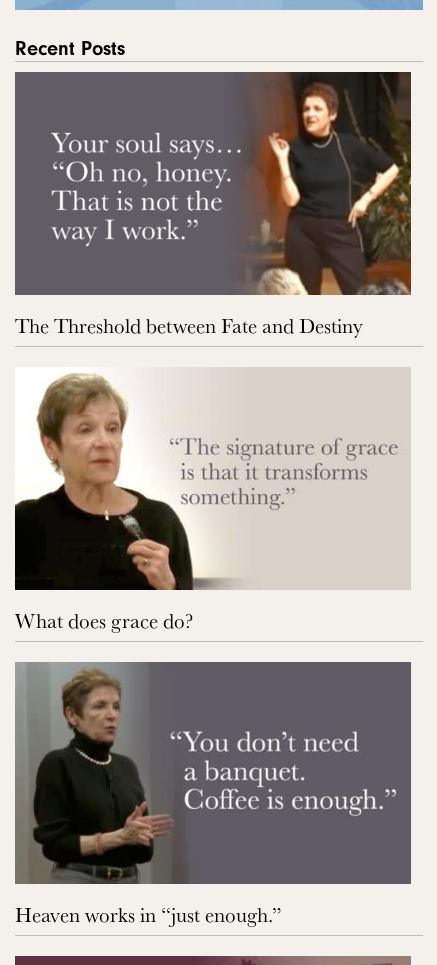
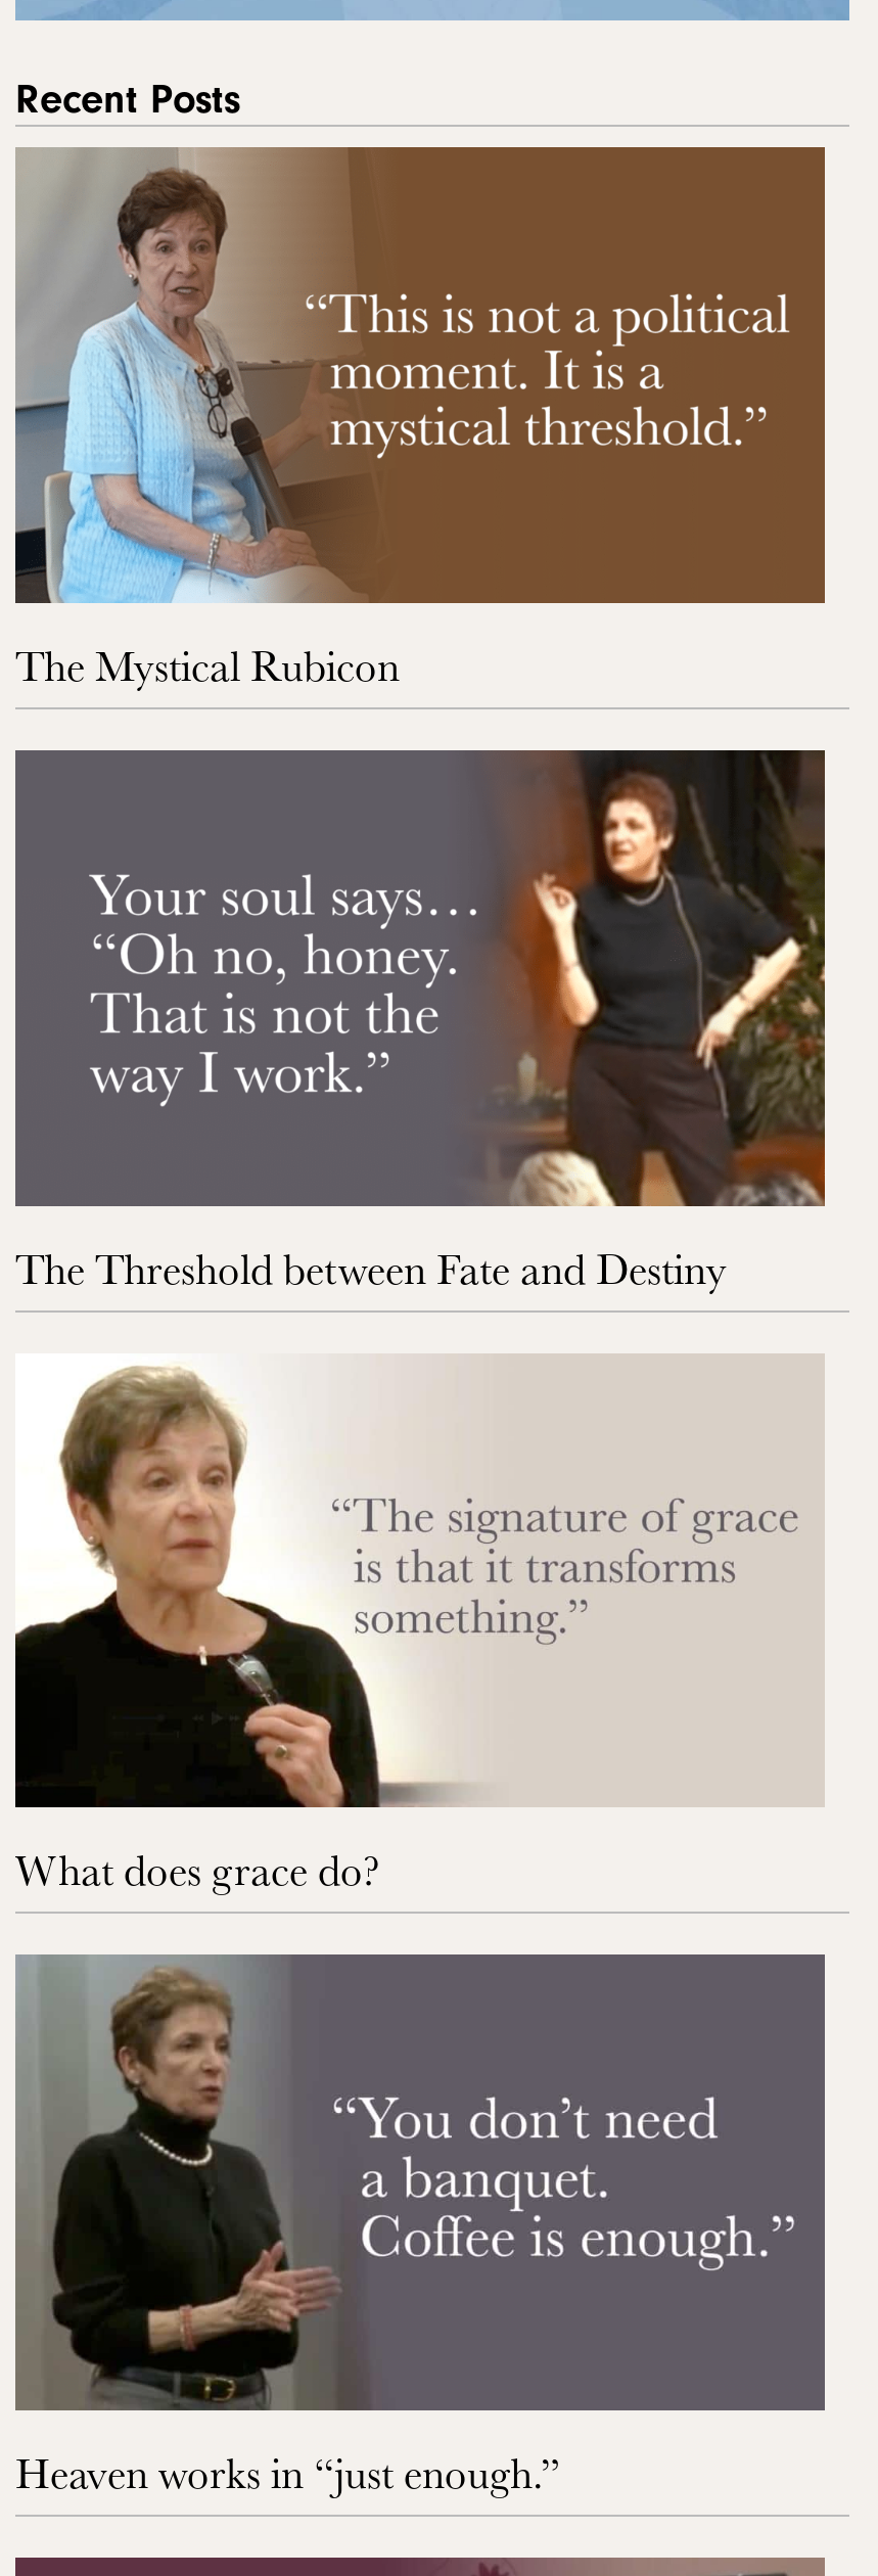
+ [image]
+ The Mystical Rubicon
